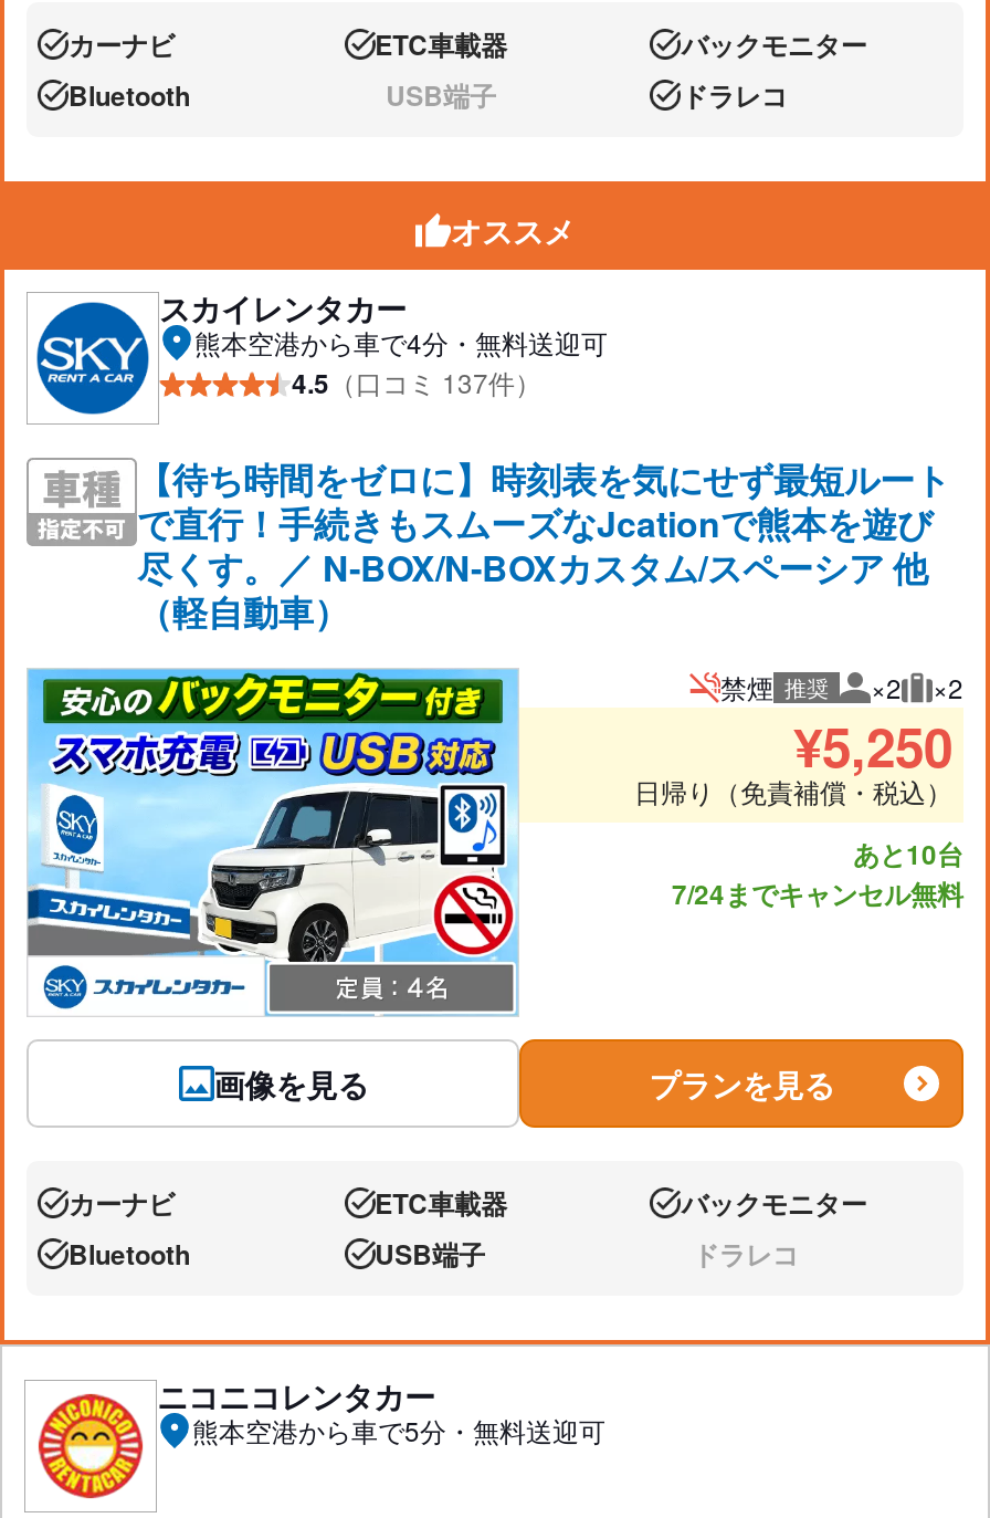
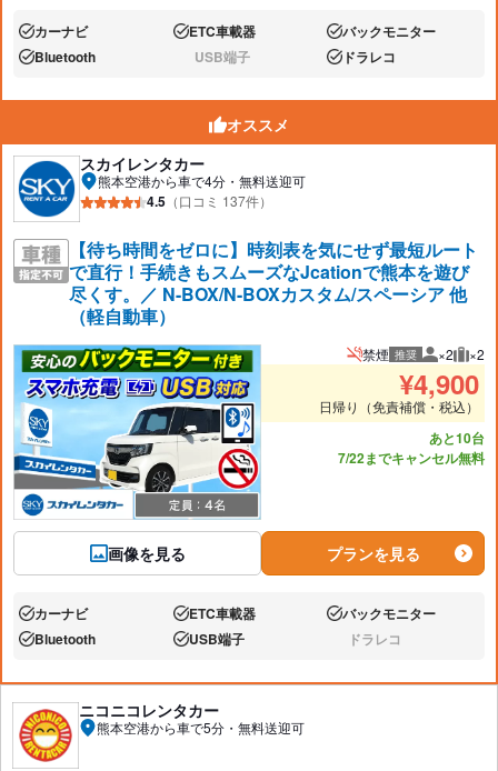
- ¥5,250
+ ¥4,900

- 7/24までキャンセル無料
+ 7/22までキャンセル無料
